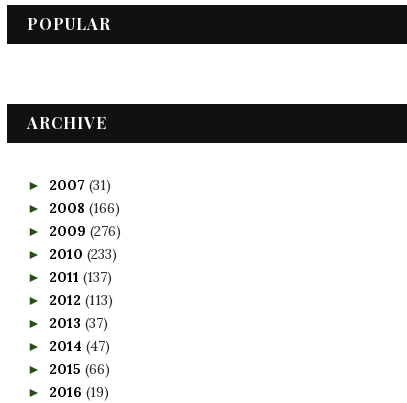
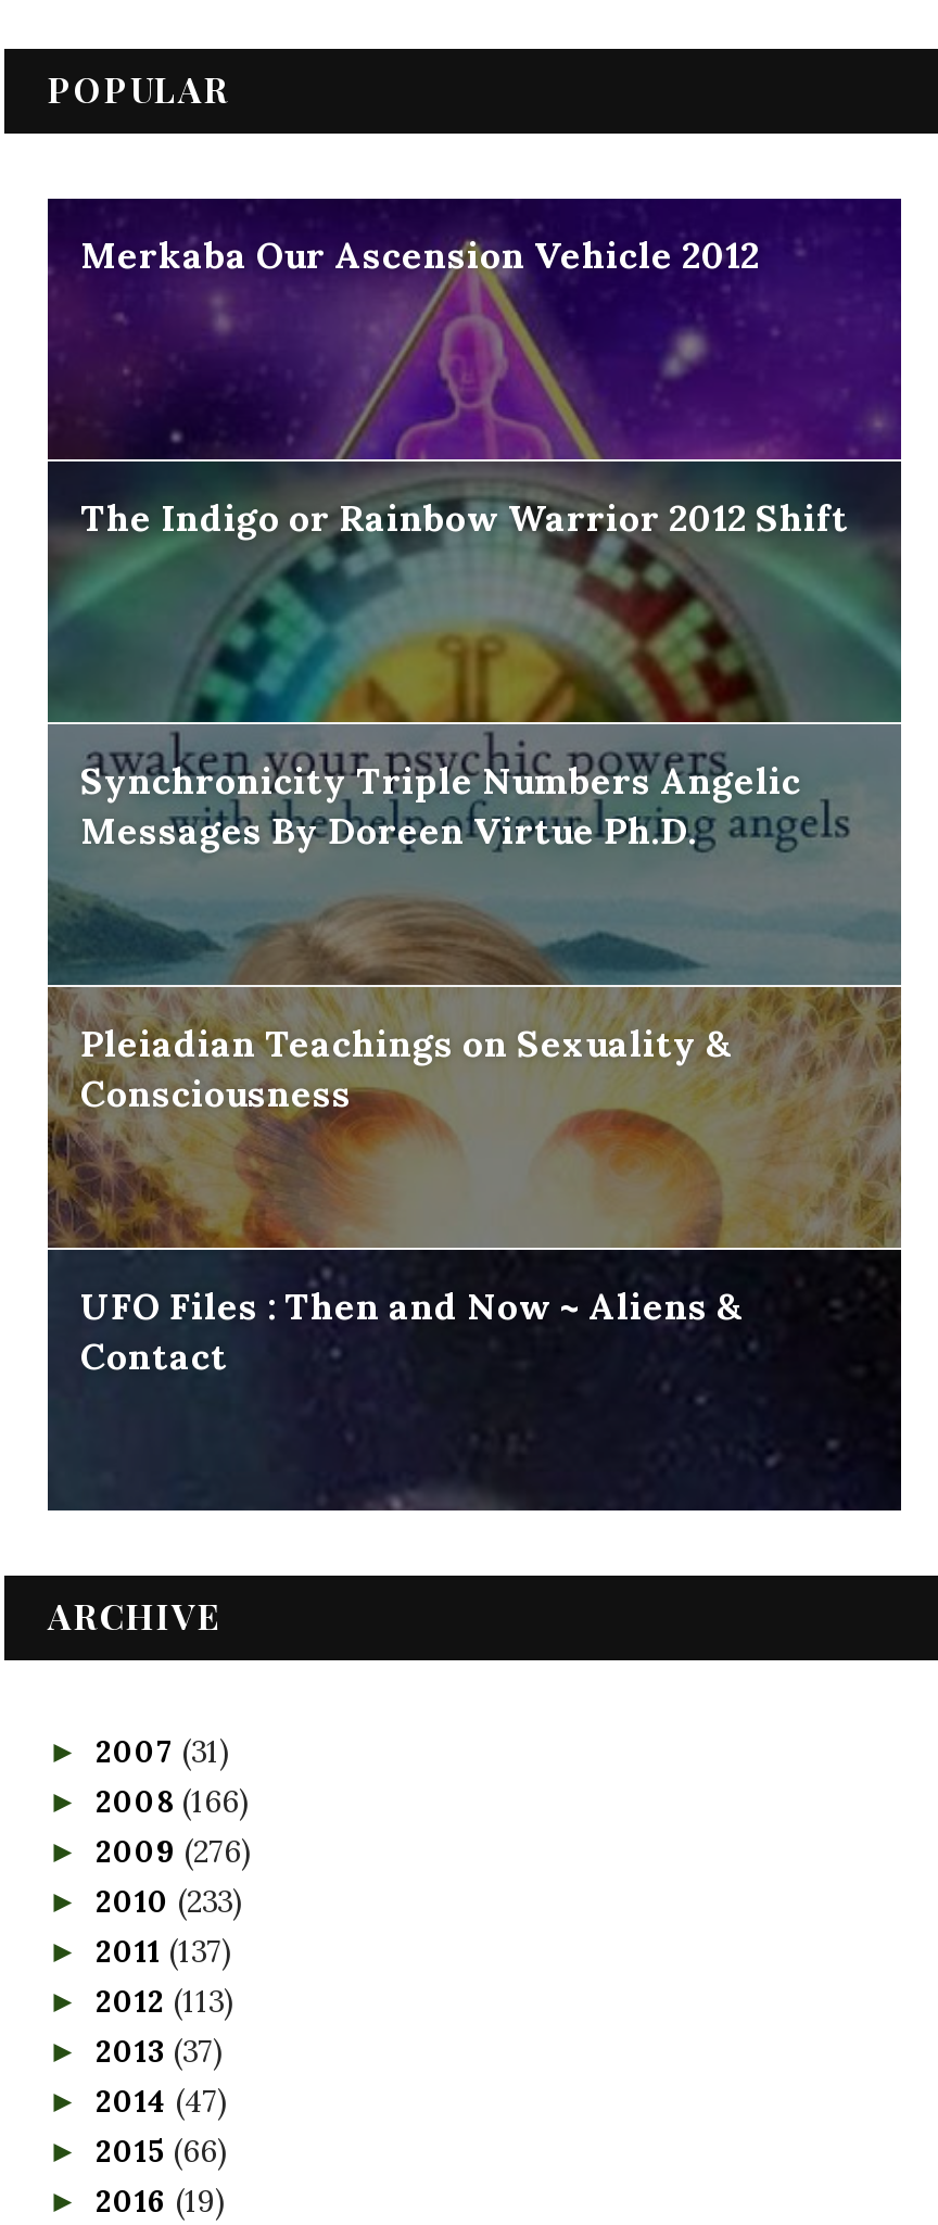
+ [image]
+ Merkaba Our Ascension Vehicle 2012

+ The Indigo or Rainbow Warrior 2012 Shift

+ Synchronicity Triple Numbers Angelic
+ Messages By Doreen Virtue Ph.D.

+ Pleiadian Teachings on Sexuality &
+ Consciousness

+ UFO Files : Then and Now ~ Aliens &
+ Contact
